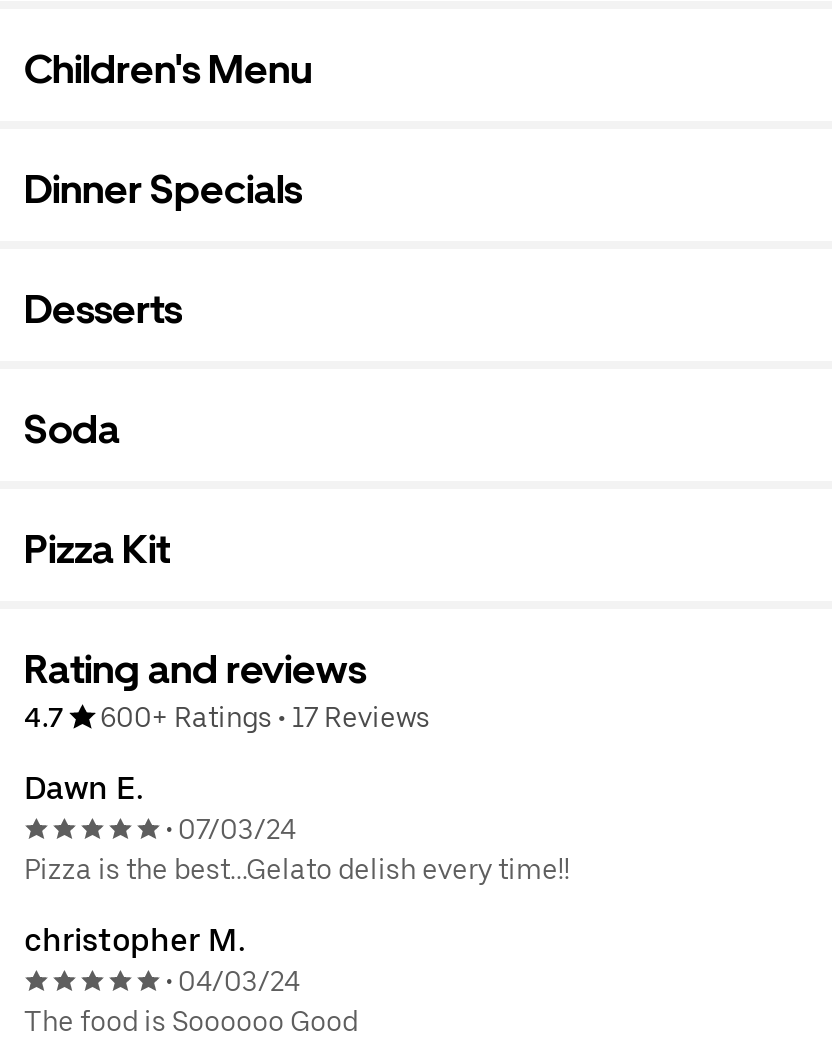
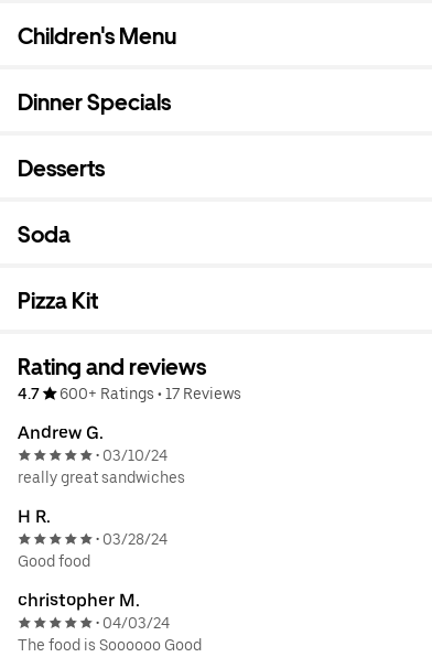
- Dawn E.
- • 07/03/24
- Pizza is the best...Gelato delish every time!!
+ Andrew G.
+ • 03/10/24
+ really great sandwiches
+ H R.
+ • 03/28/24
+ Good food
